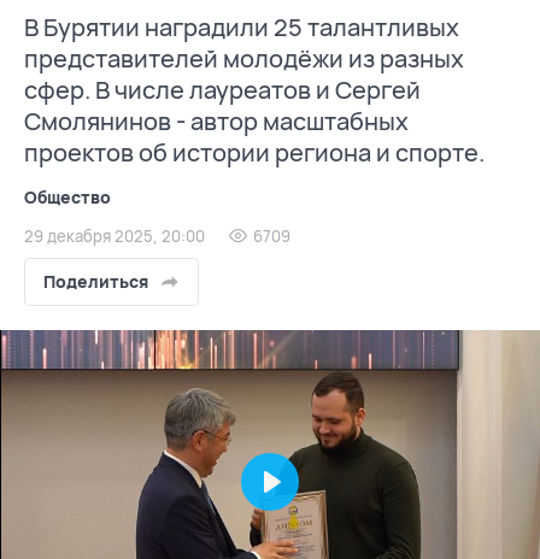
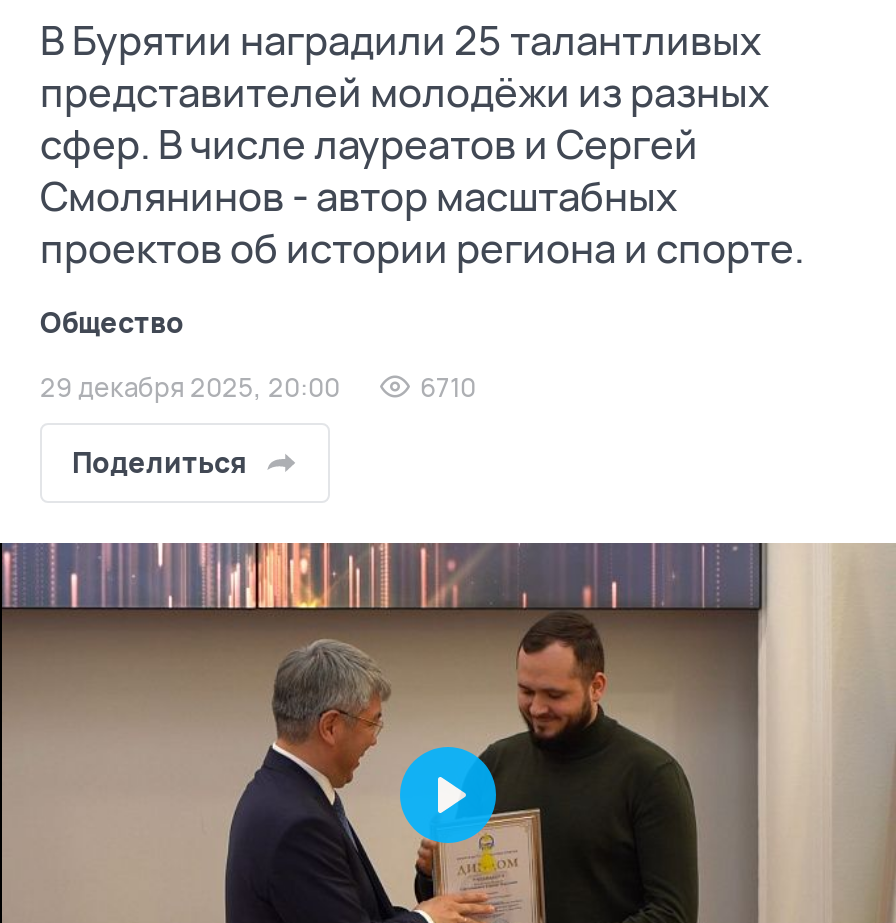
- 6709
+ 6710
